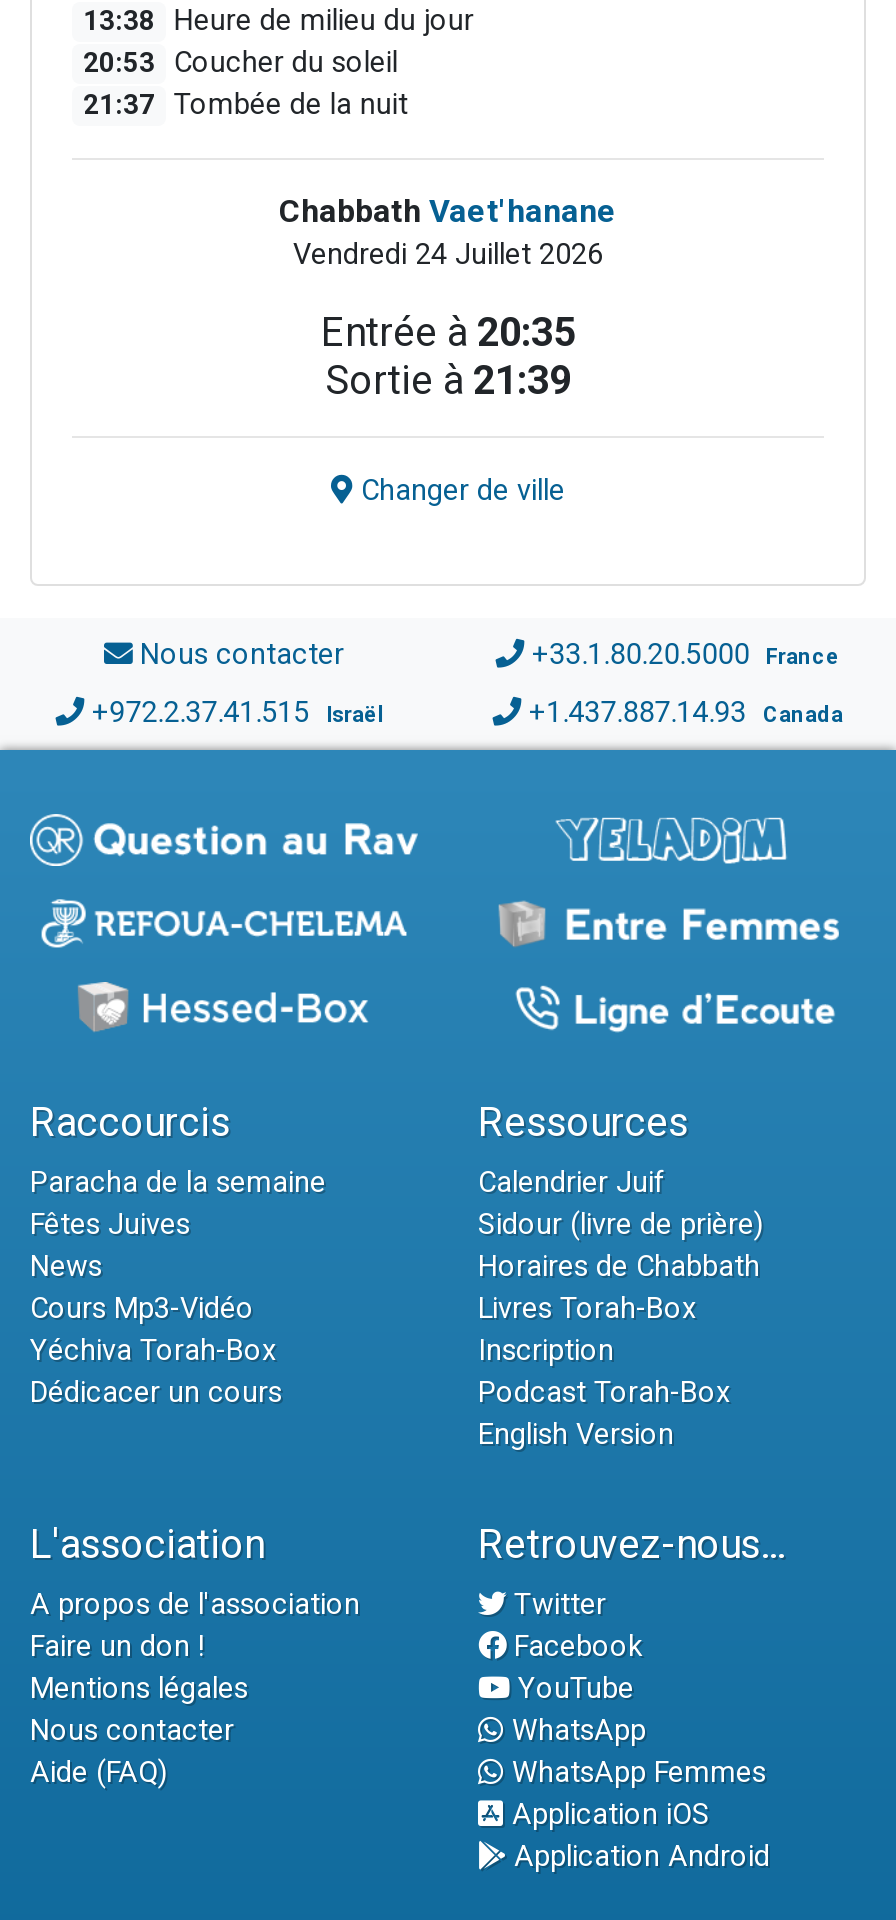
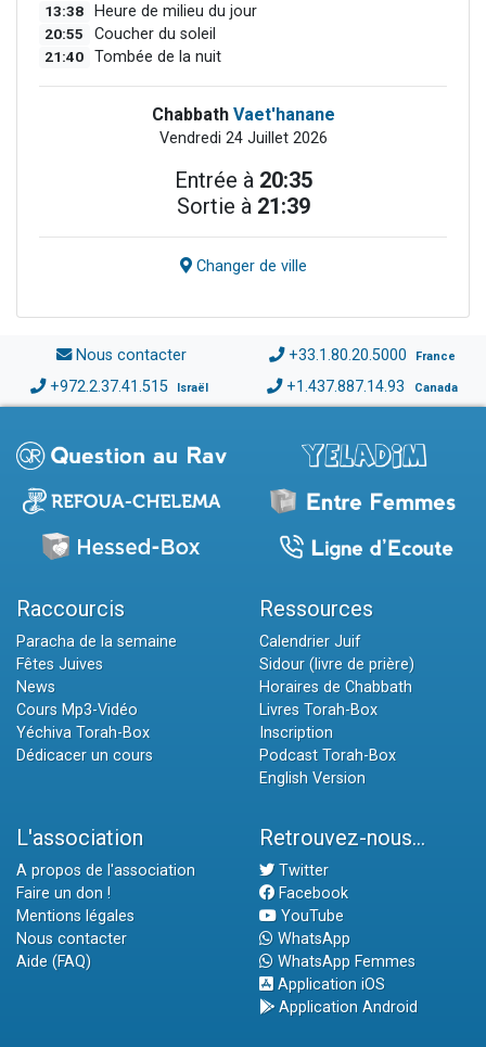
- 20:53 Coucher du soleil
+ 20:55 Coucher du soleil

- 21:37 Tombée de la nuit
+ 21:40 Tombée de la nuit
